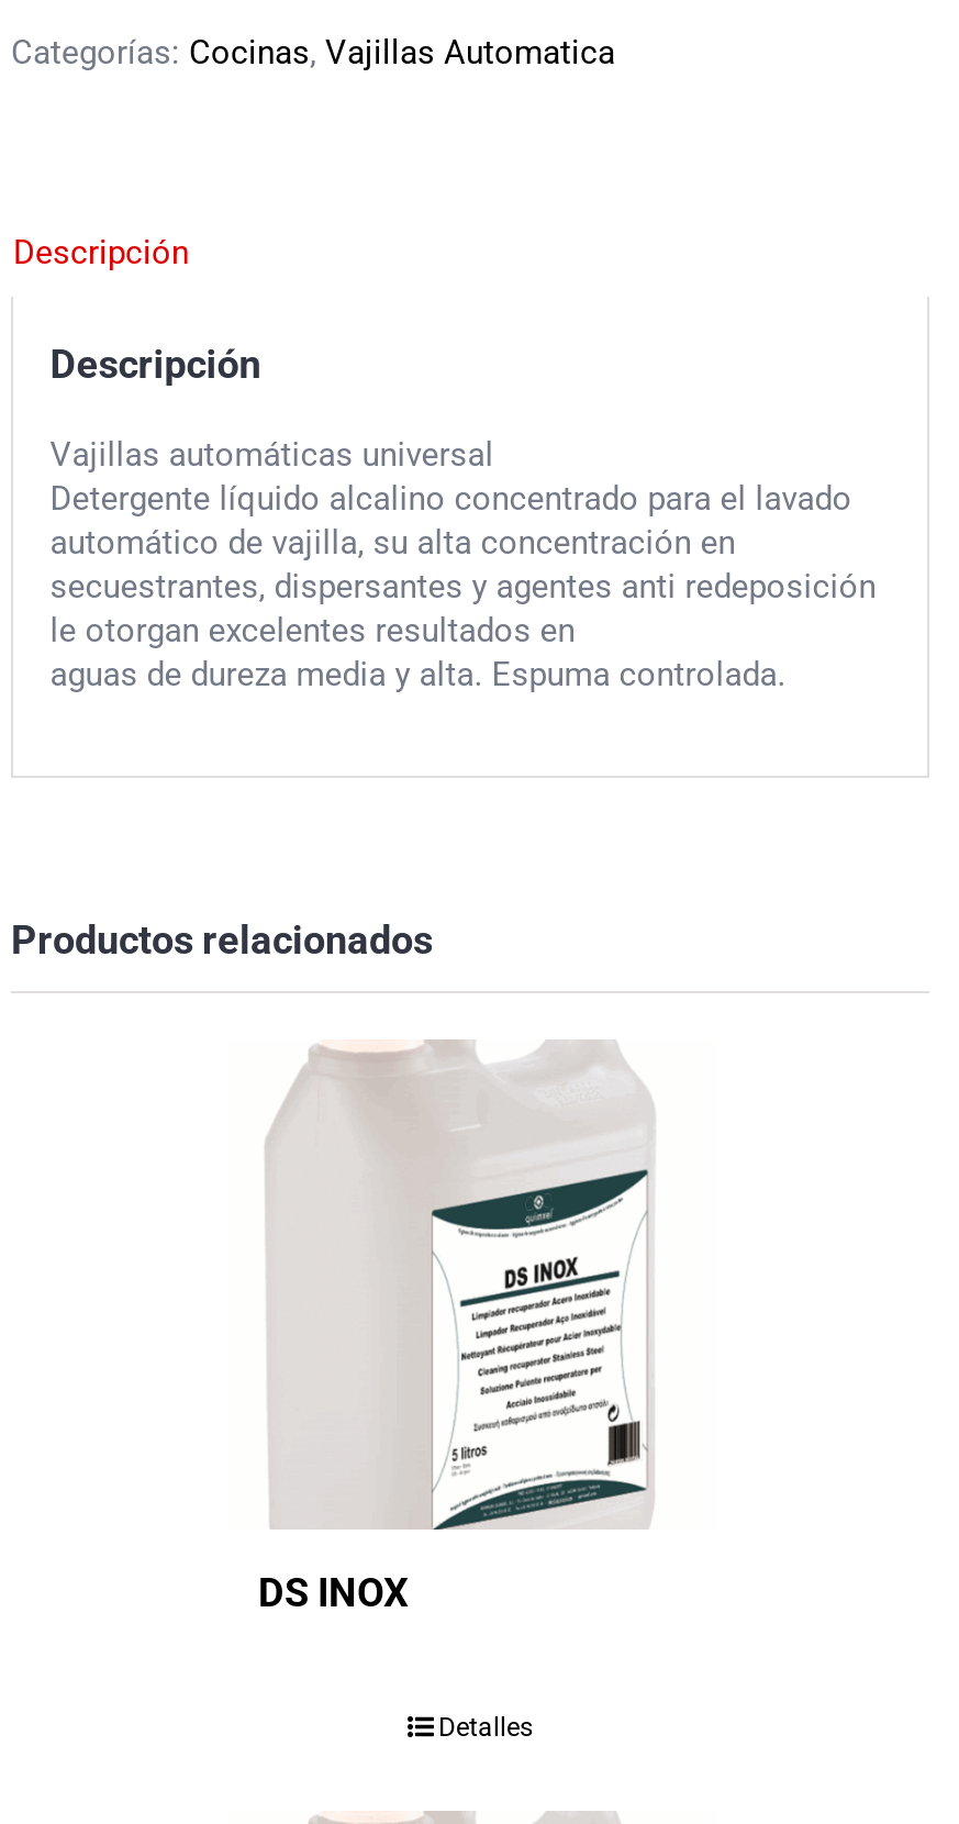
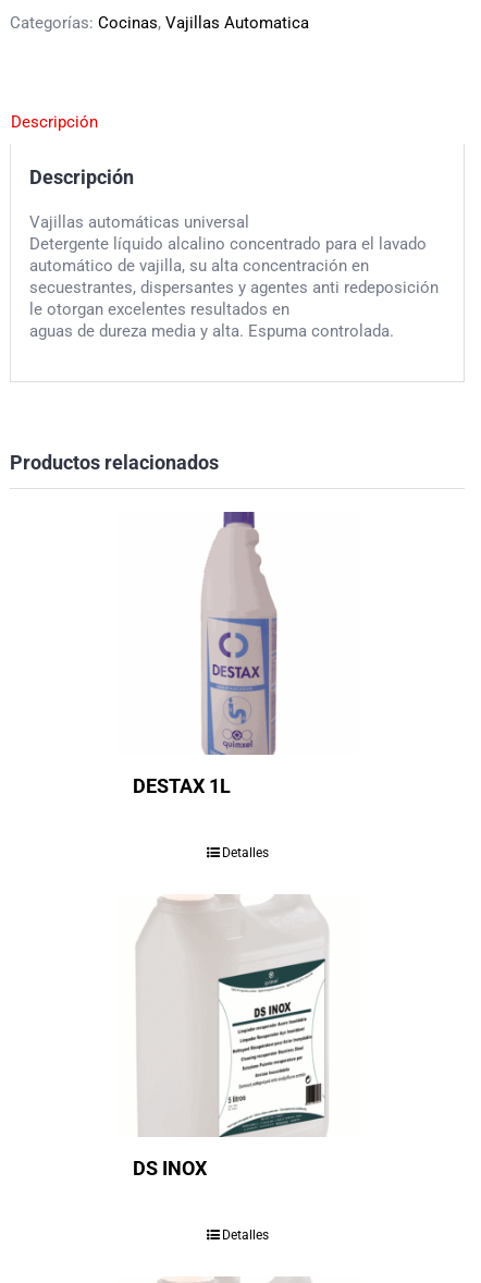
+ [image]
+ DESTAX 1L
+ Detalles
